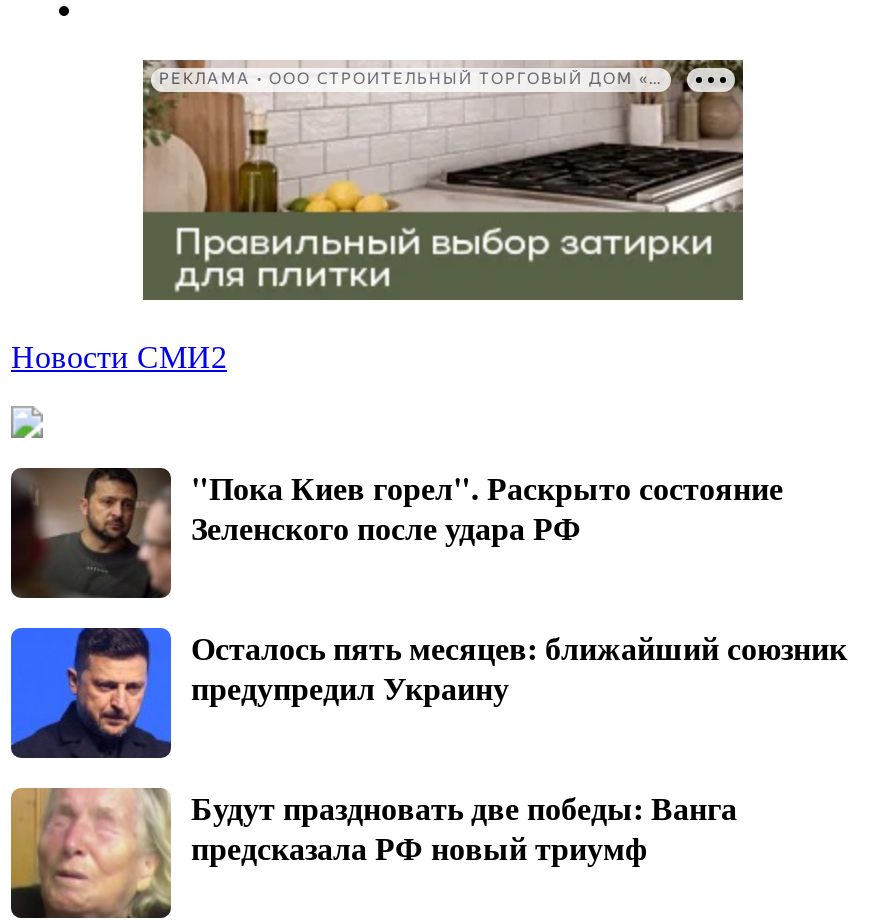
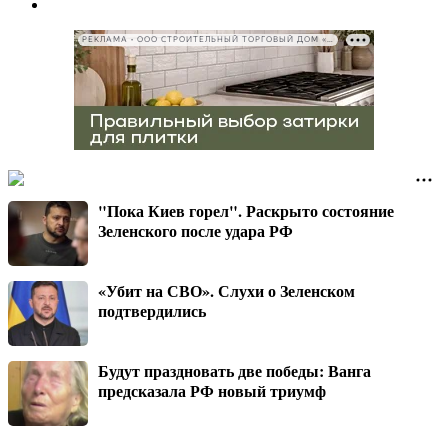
- Новости СМИ2

- [image]
- Осталось пять месяцев: ближайший союзник
- предупредил Украину
+ [image]
+ «Убит на СВО». Слухи о Зеленском
+ подтвердились
